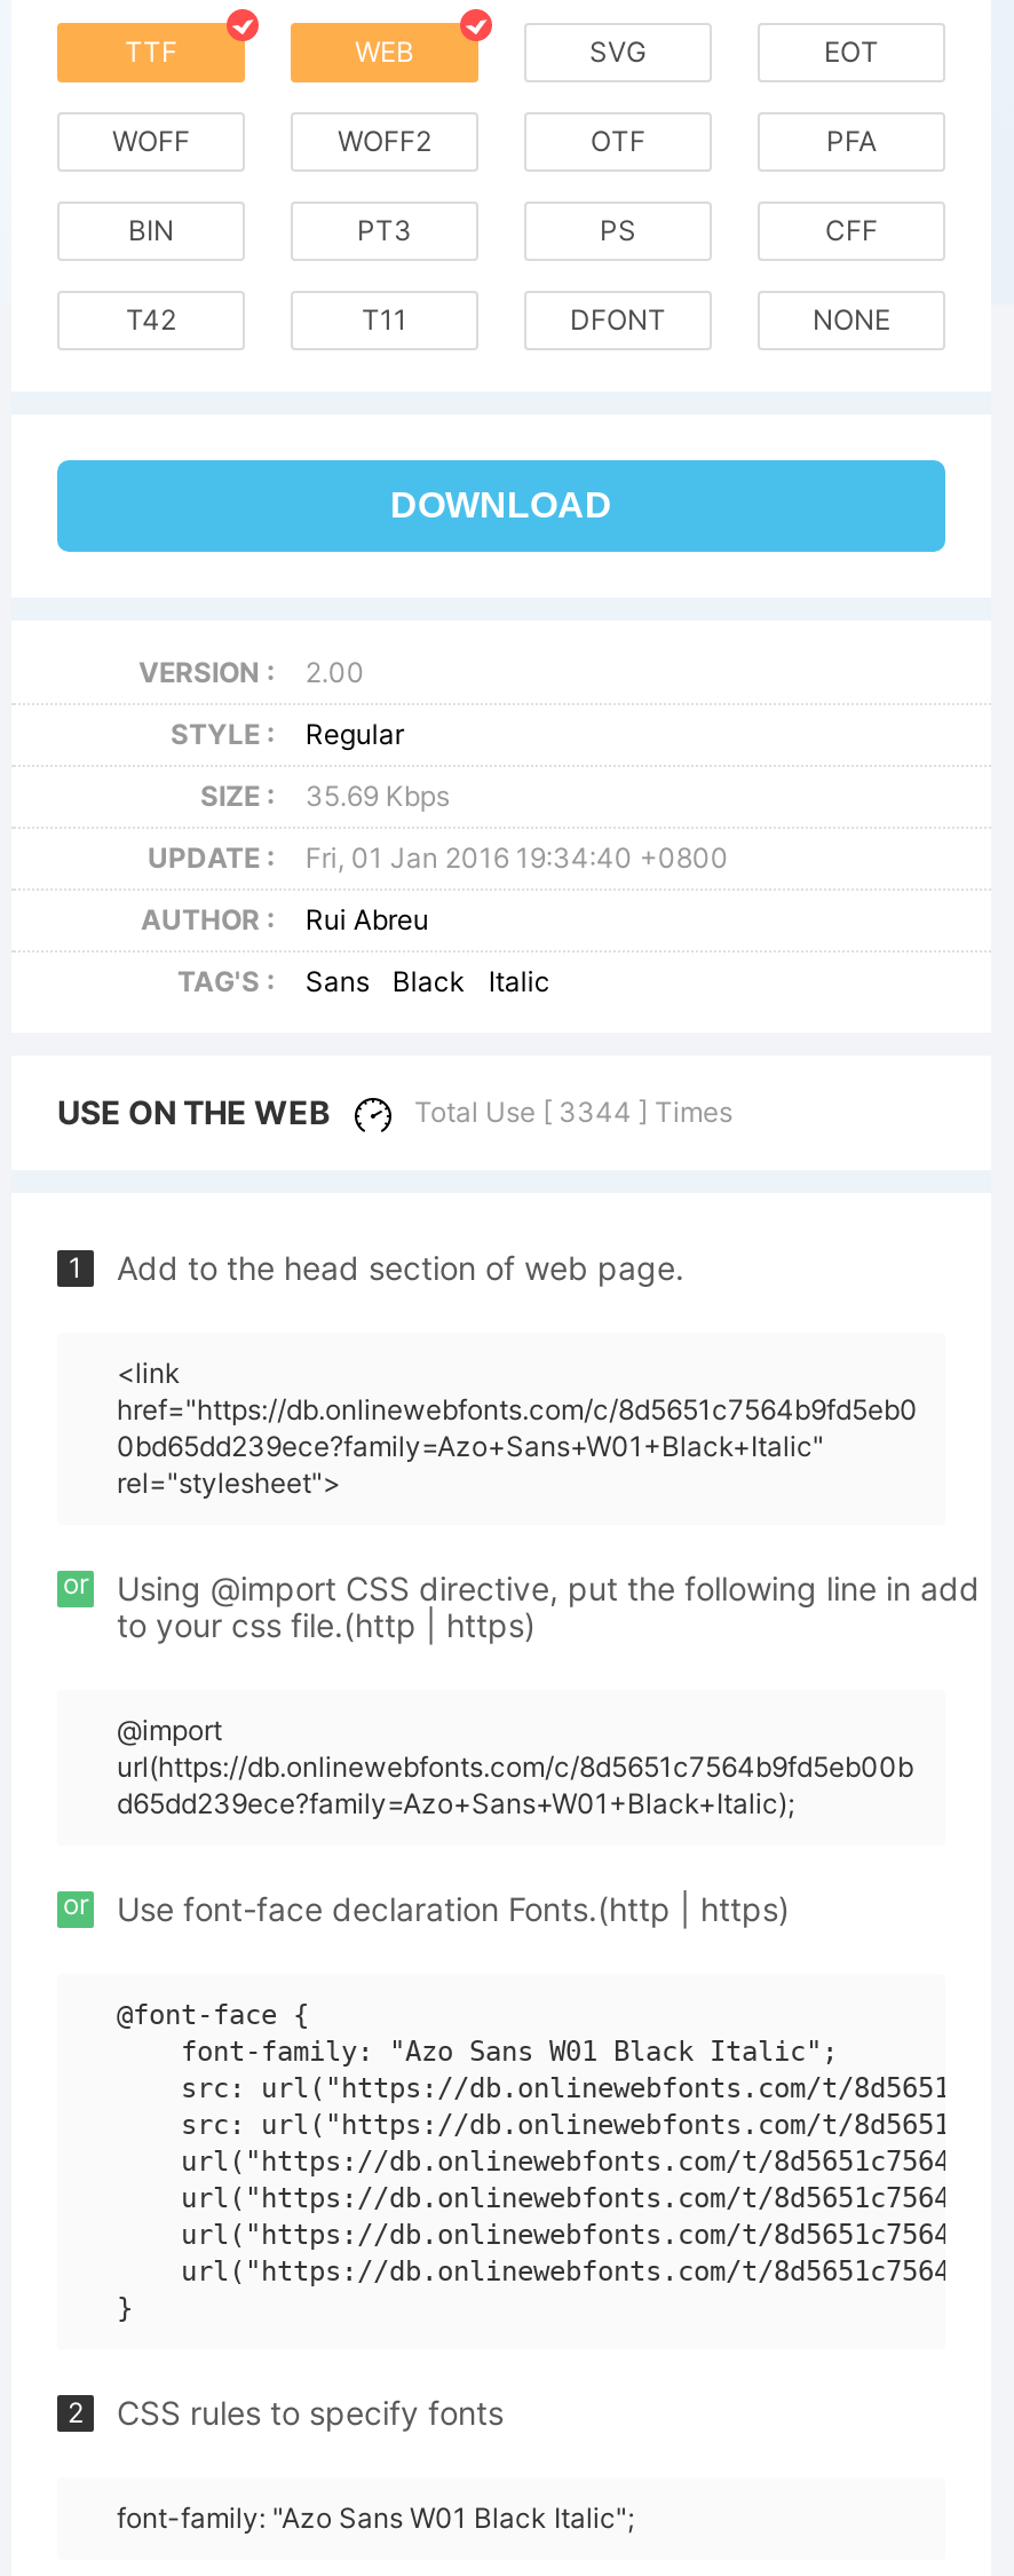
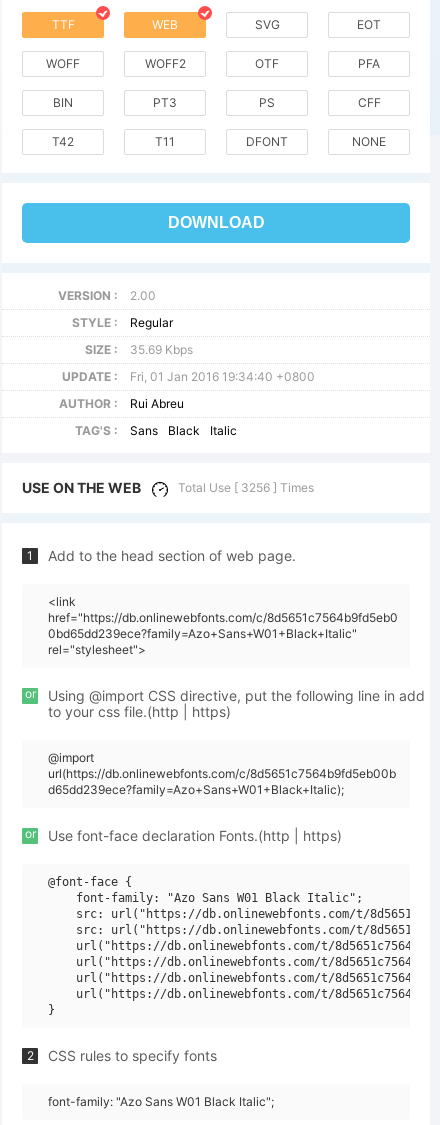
- Total Use [ 3344 ] Times
+ Total Use [ 3256 ] Times
